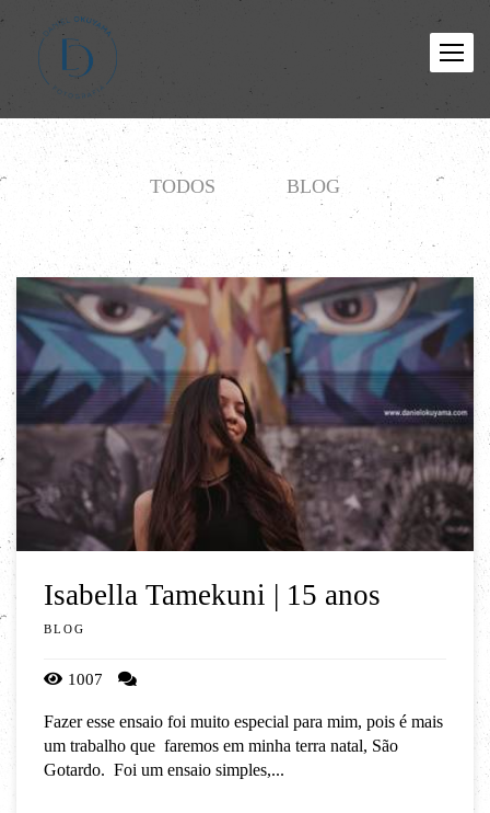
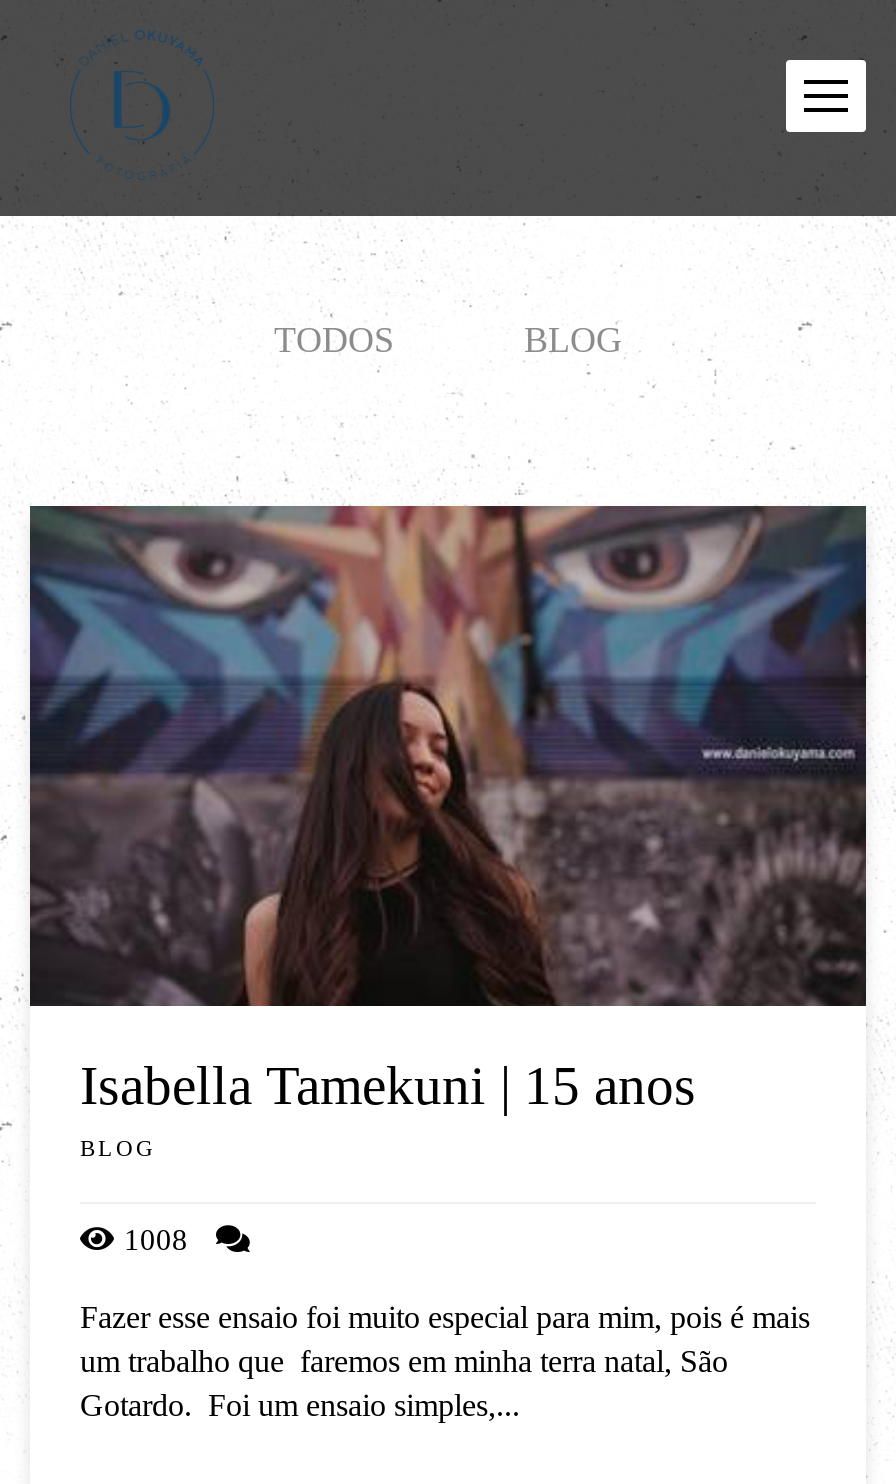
- 1007
+ 1008
